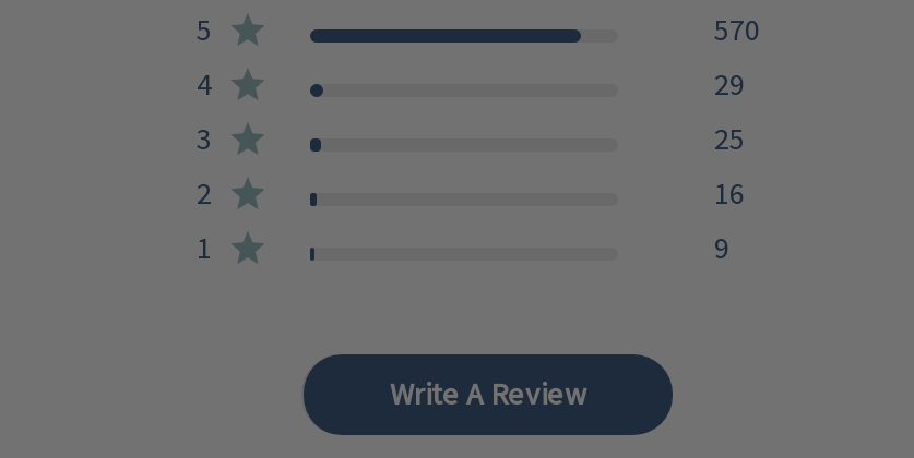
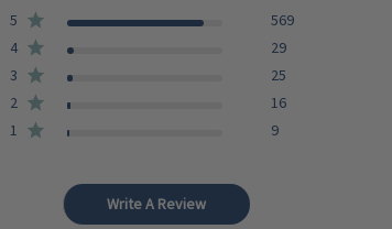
- 570
+ 569
